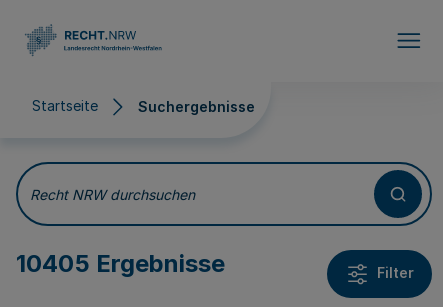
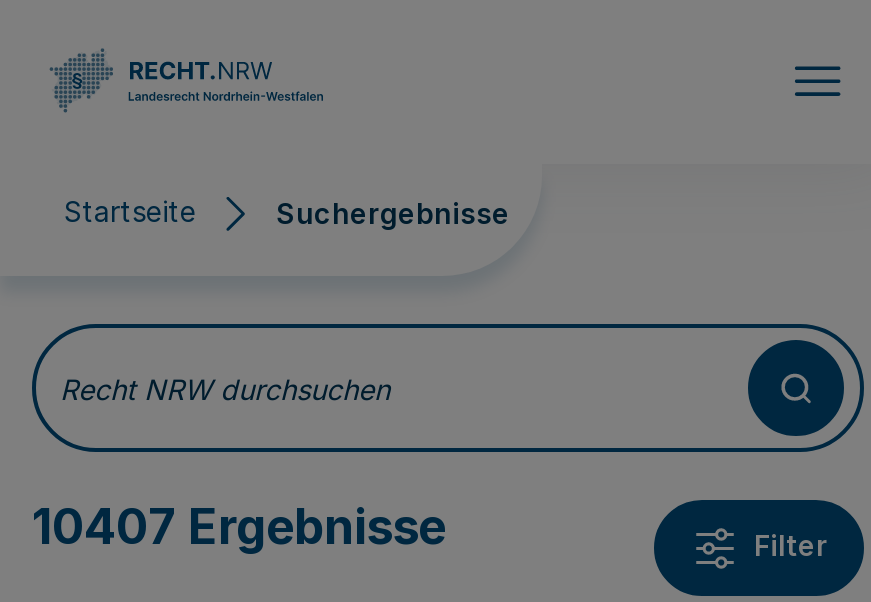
- 10405 Ergebnisse
+ 10407 Ergebnisse
